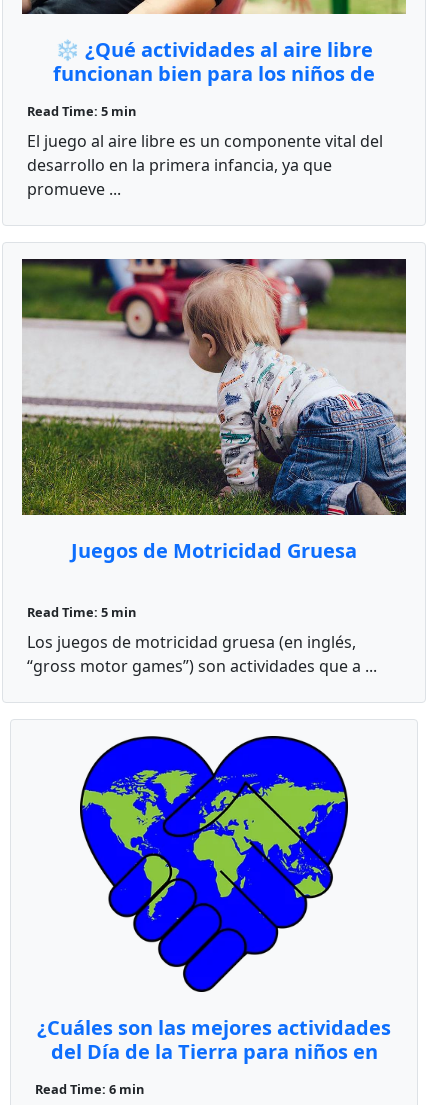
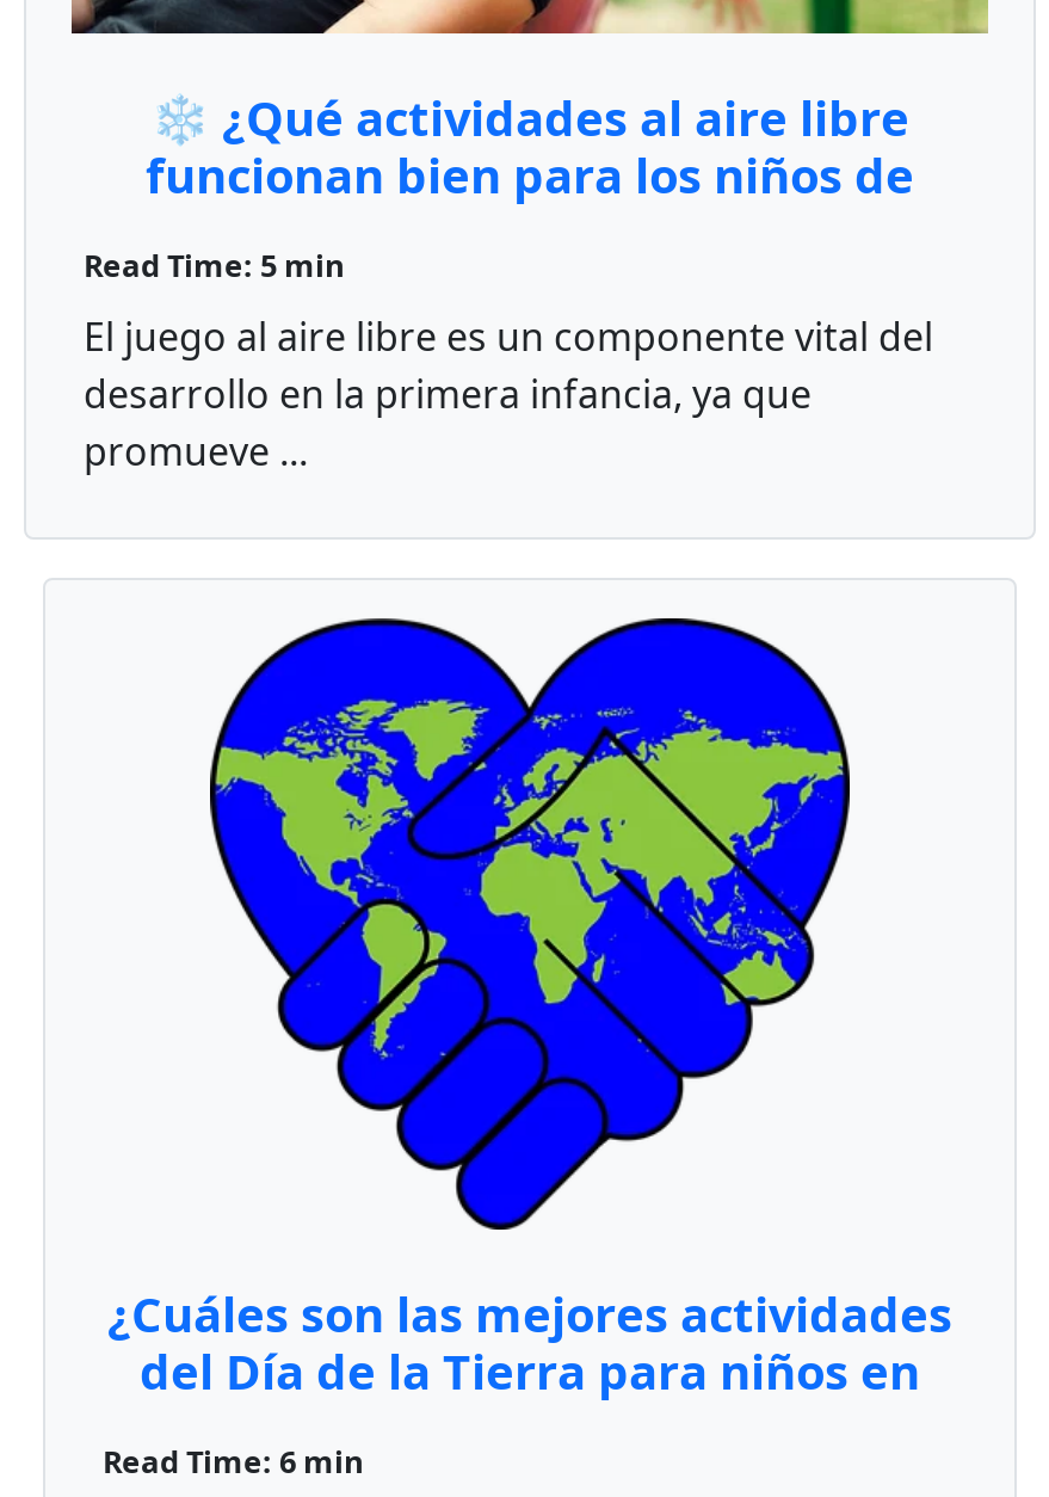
- [image]
- Juegos de Motricidad Gruesa
- Read Time: 5 min
- Los juegos de motricidad gruesa (en inglés,
- “gross motor games”) son actividades que a ...
